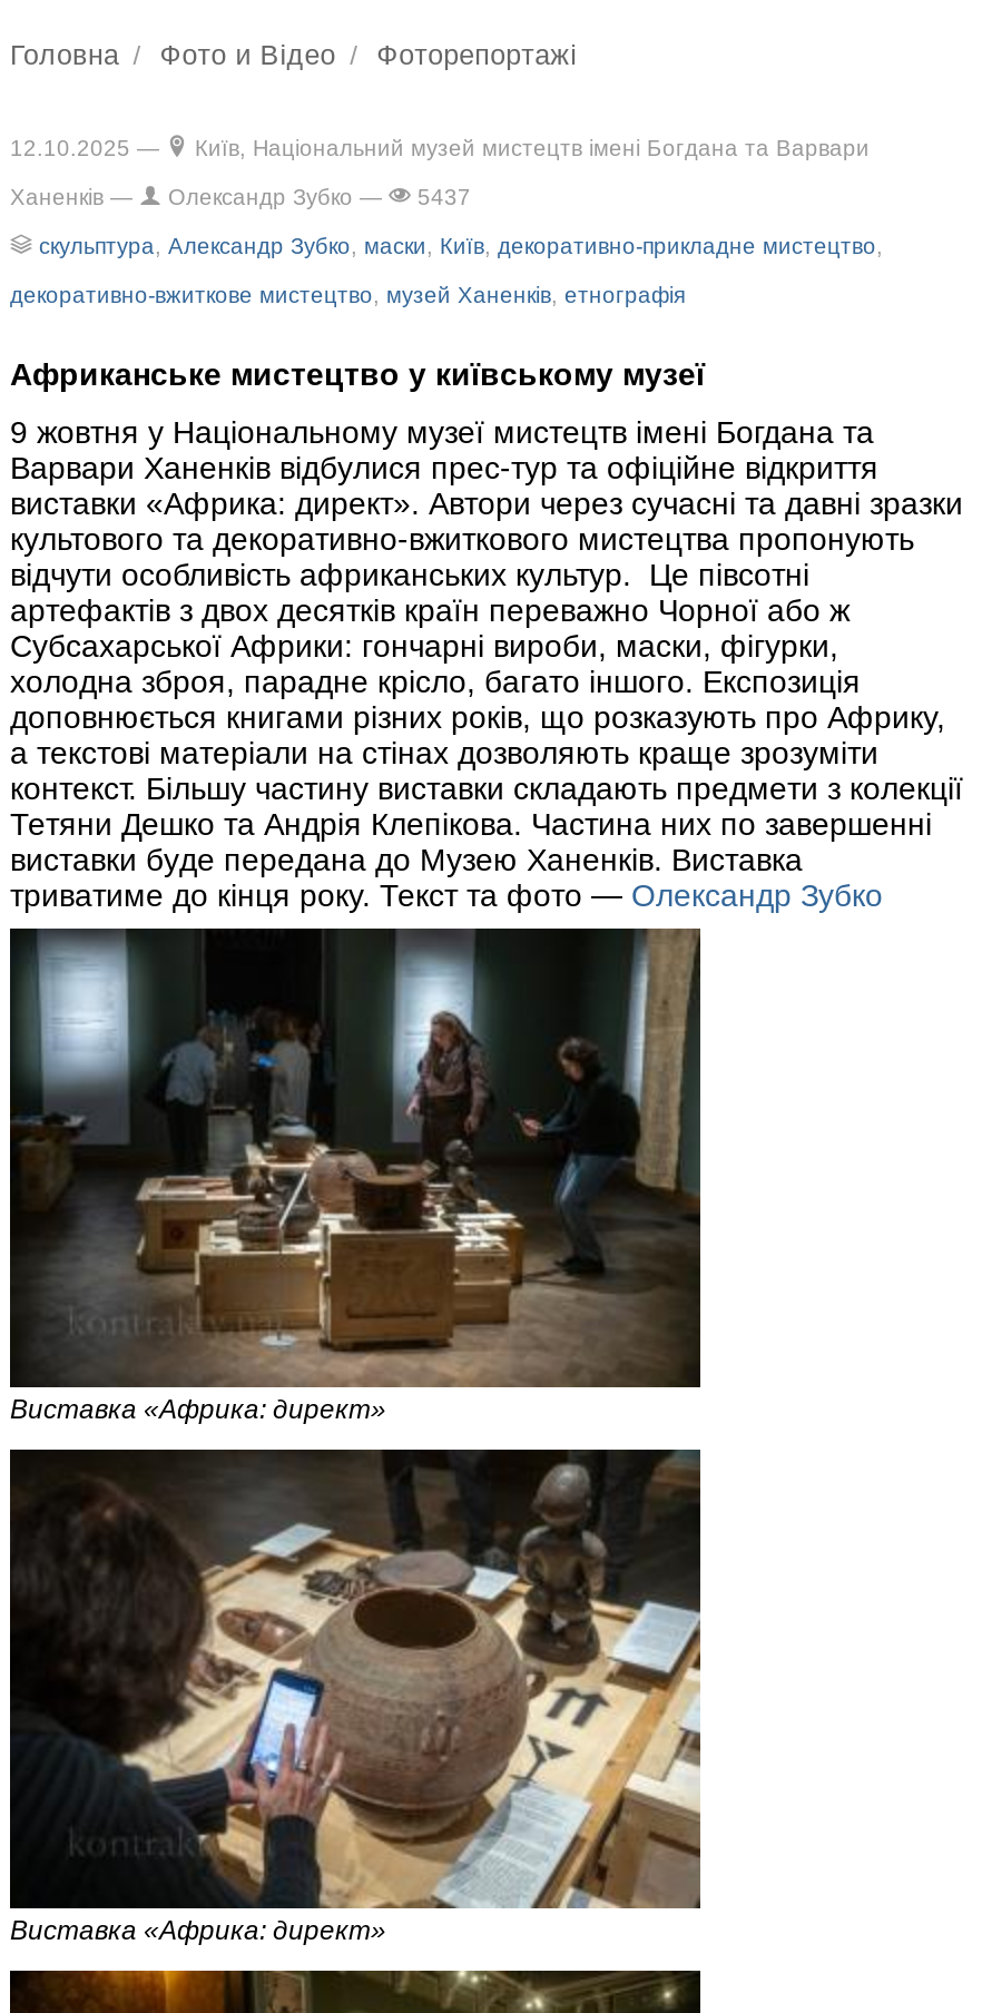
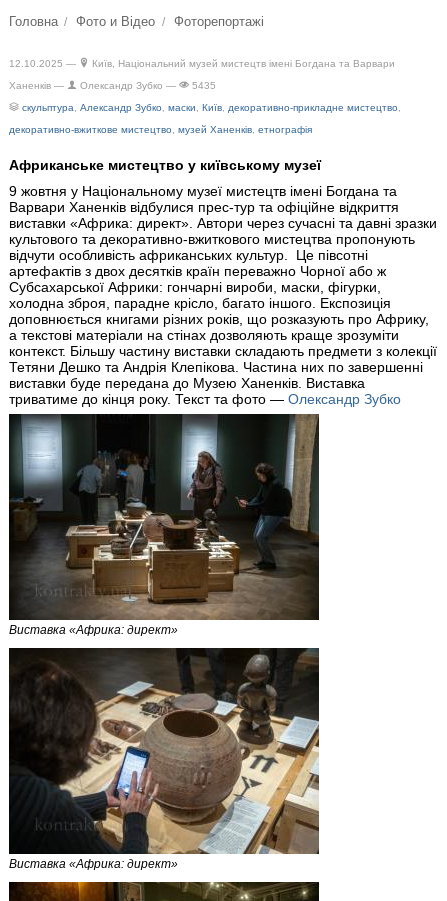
- Ханенків — Олександр Зубко — 5437
+ Ханенків — Олександр Зубко — 5435
